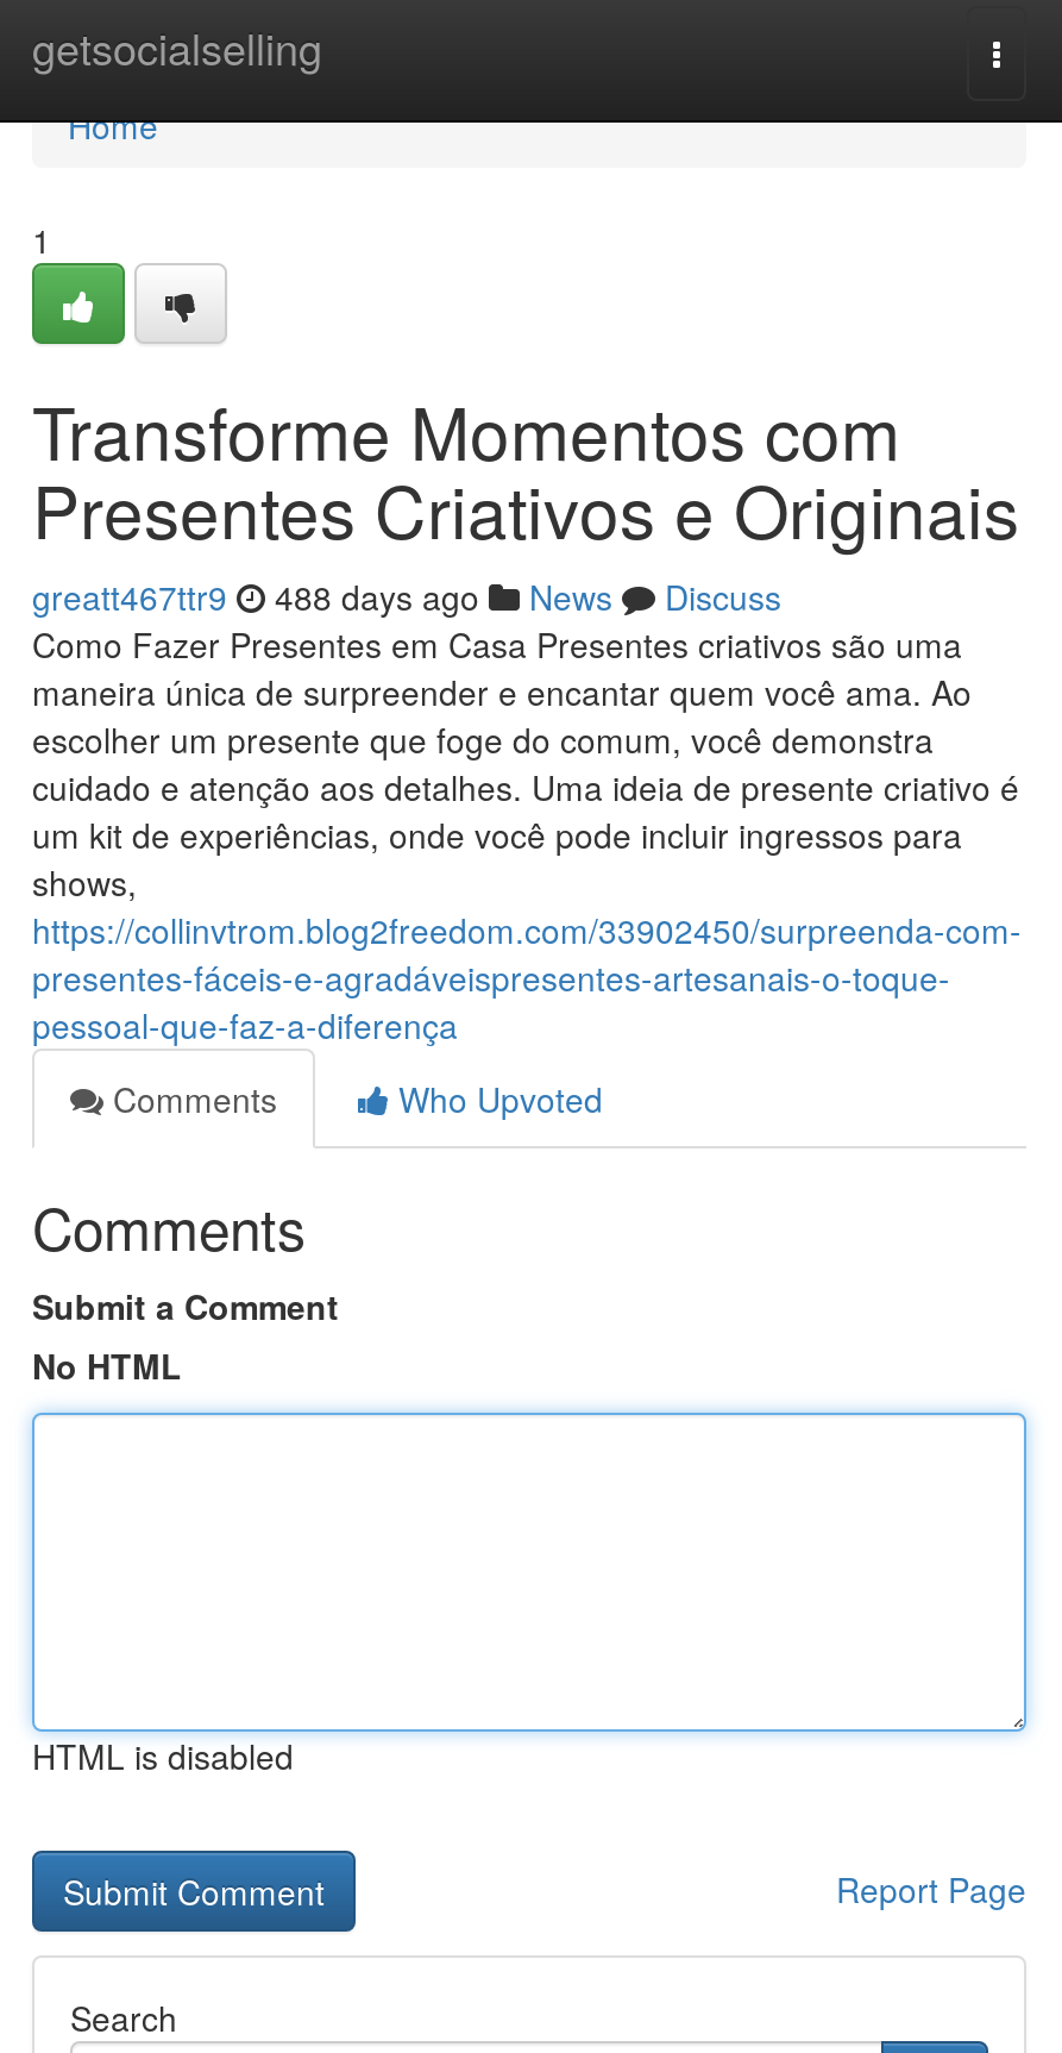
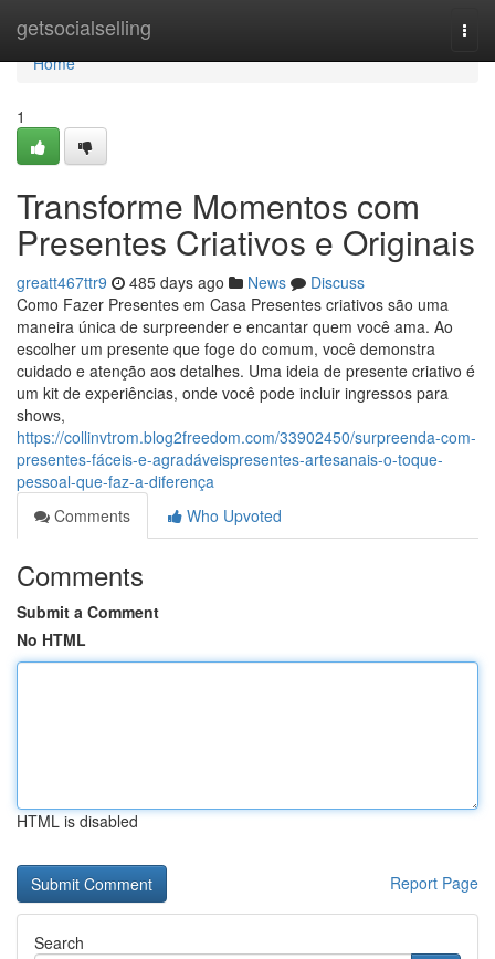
- greatt467ttr9 488 days ago News Discuss
+ greatt467ttr9 485 days ago News Discuss
